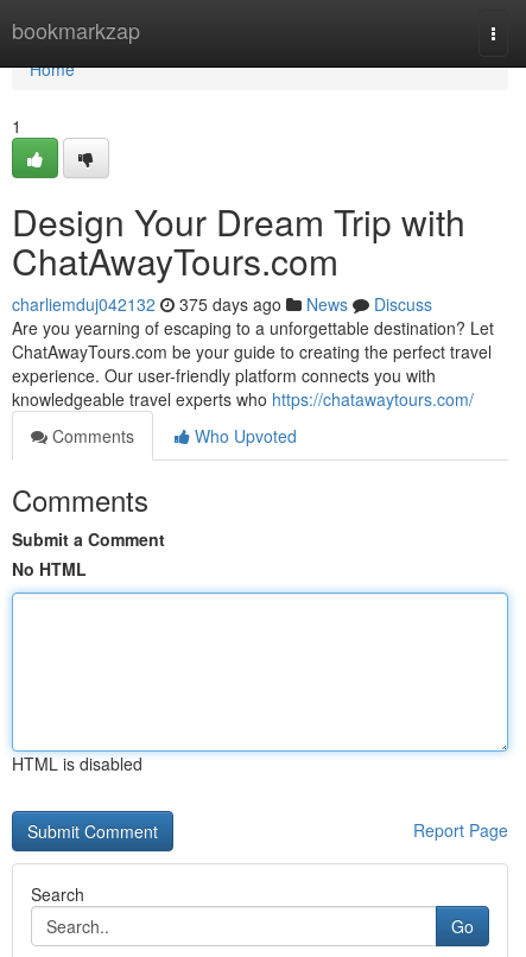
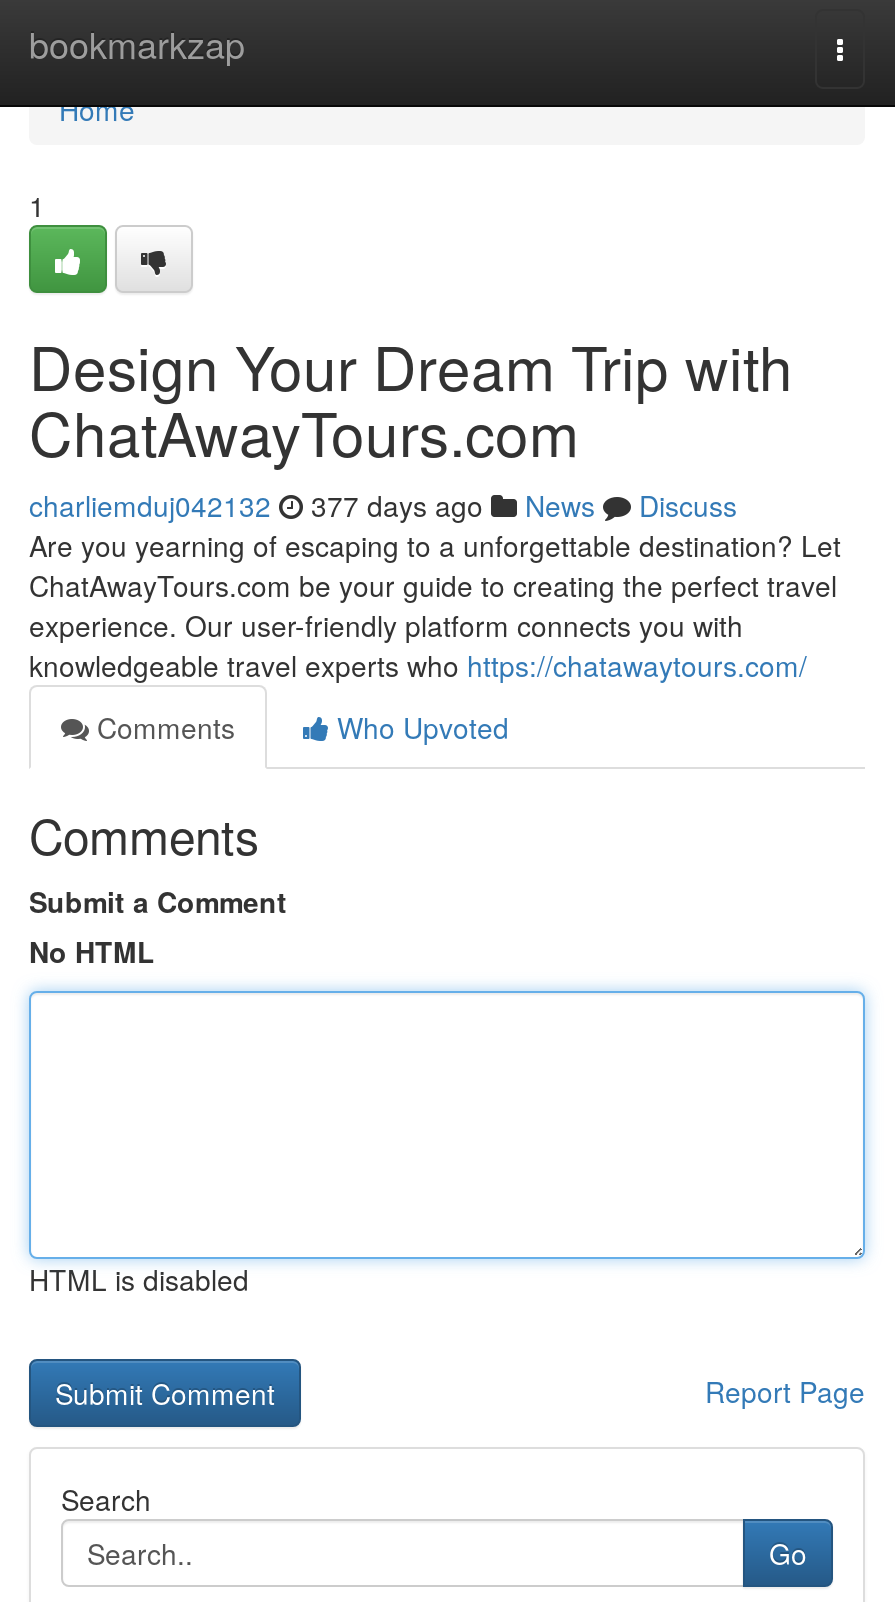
- charliemduj042132 375 days ago News Discuss
+ charliemduj042132 377 days ago News Discuss
